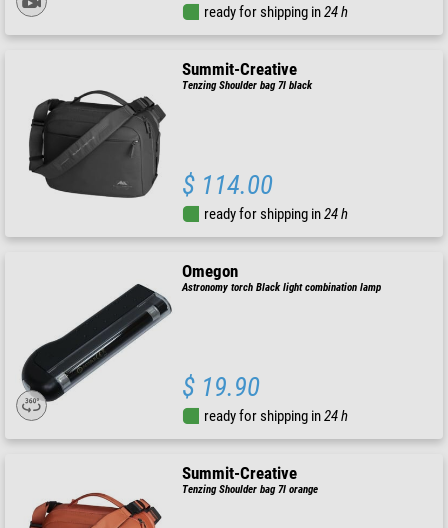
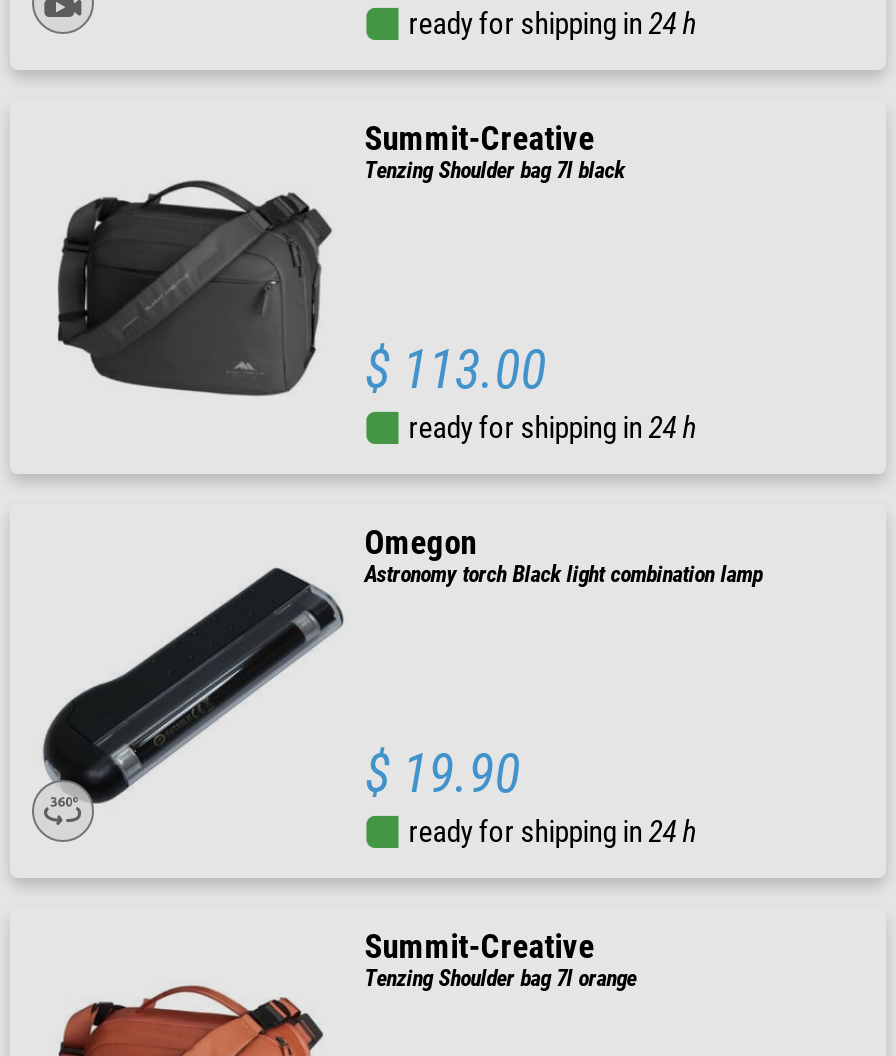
- $ 114.00
+ $ 113.00
